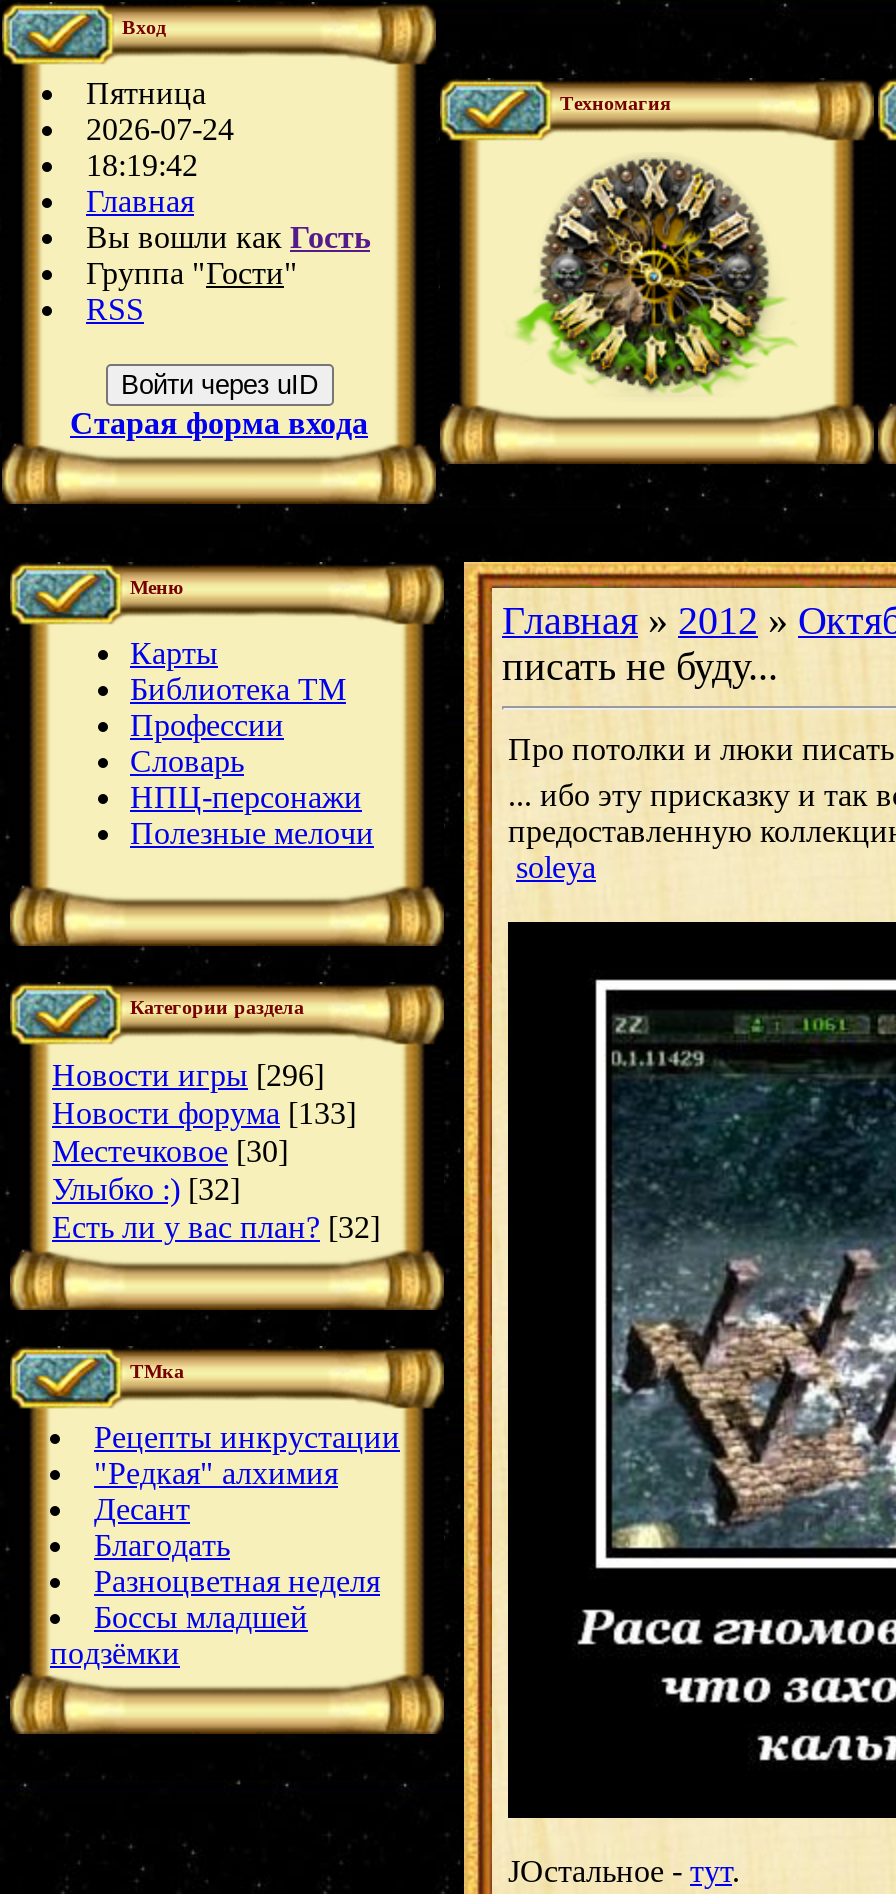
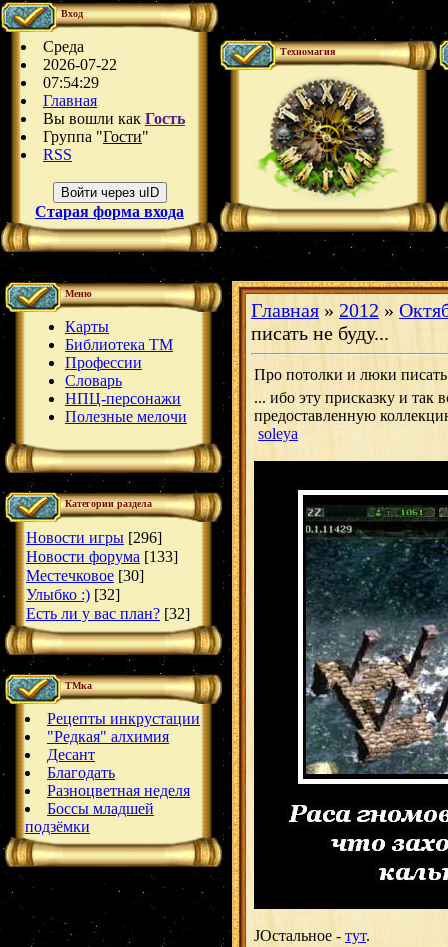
- Пятница
- 2026-07-24
- 18:19:42
+ Среда
+ 2026-07-22
+ 07:54:29
